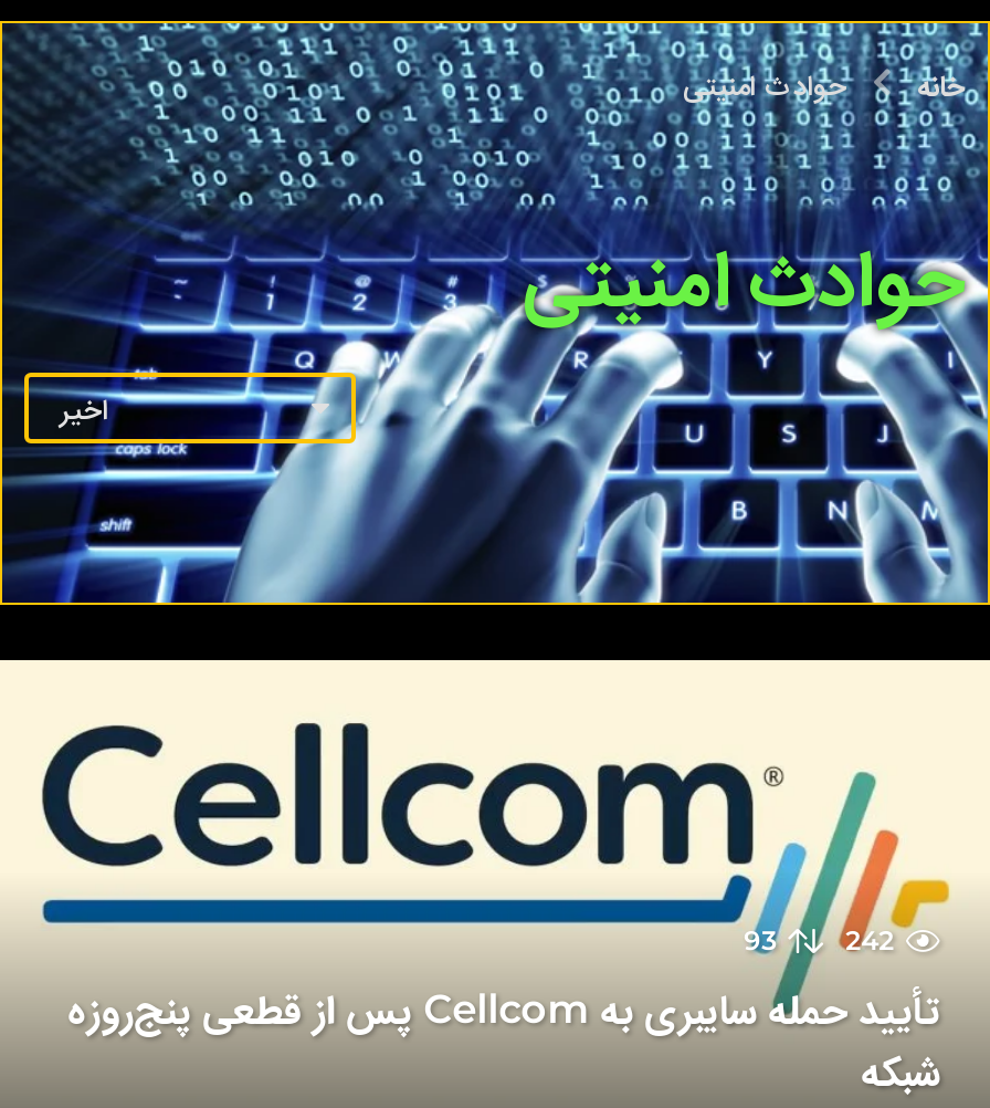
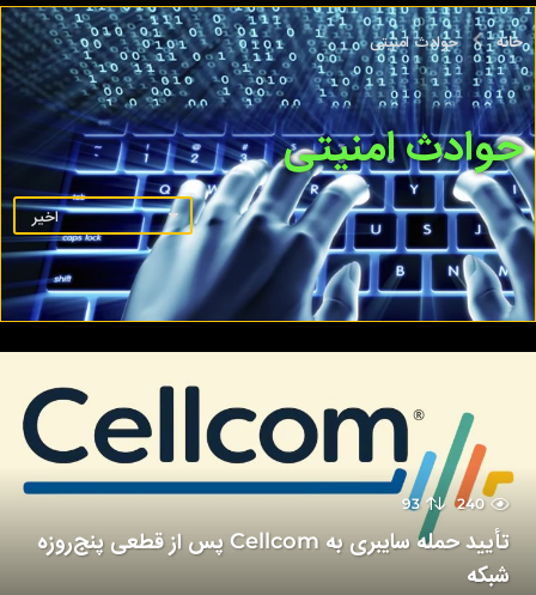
- 242
+ 240
